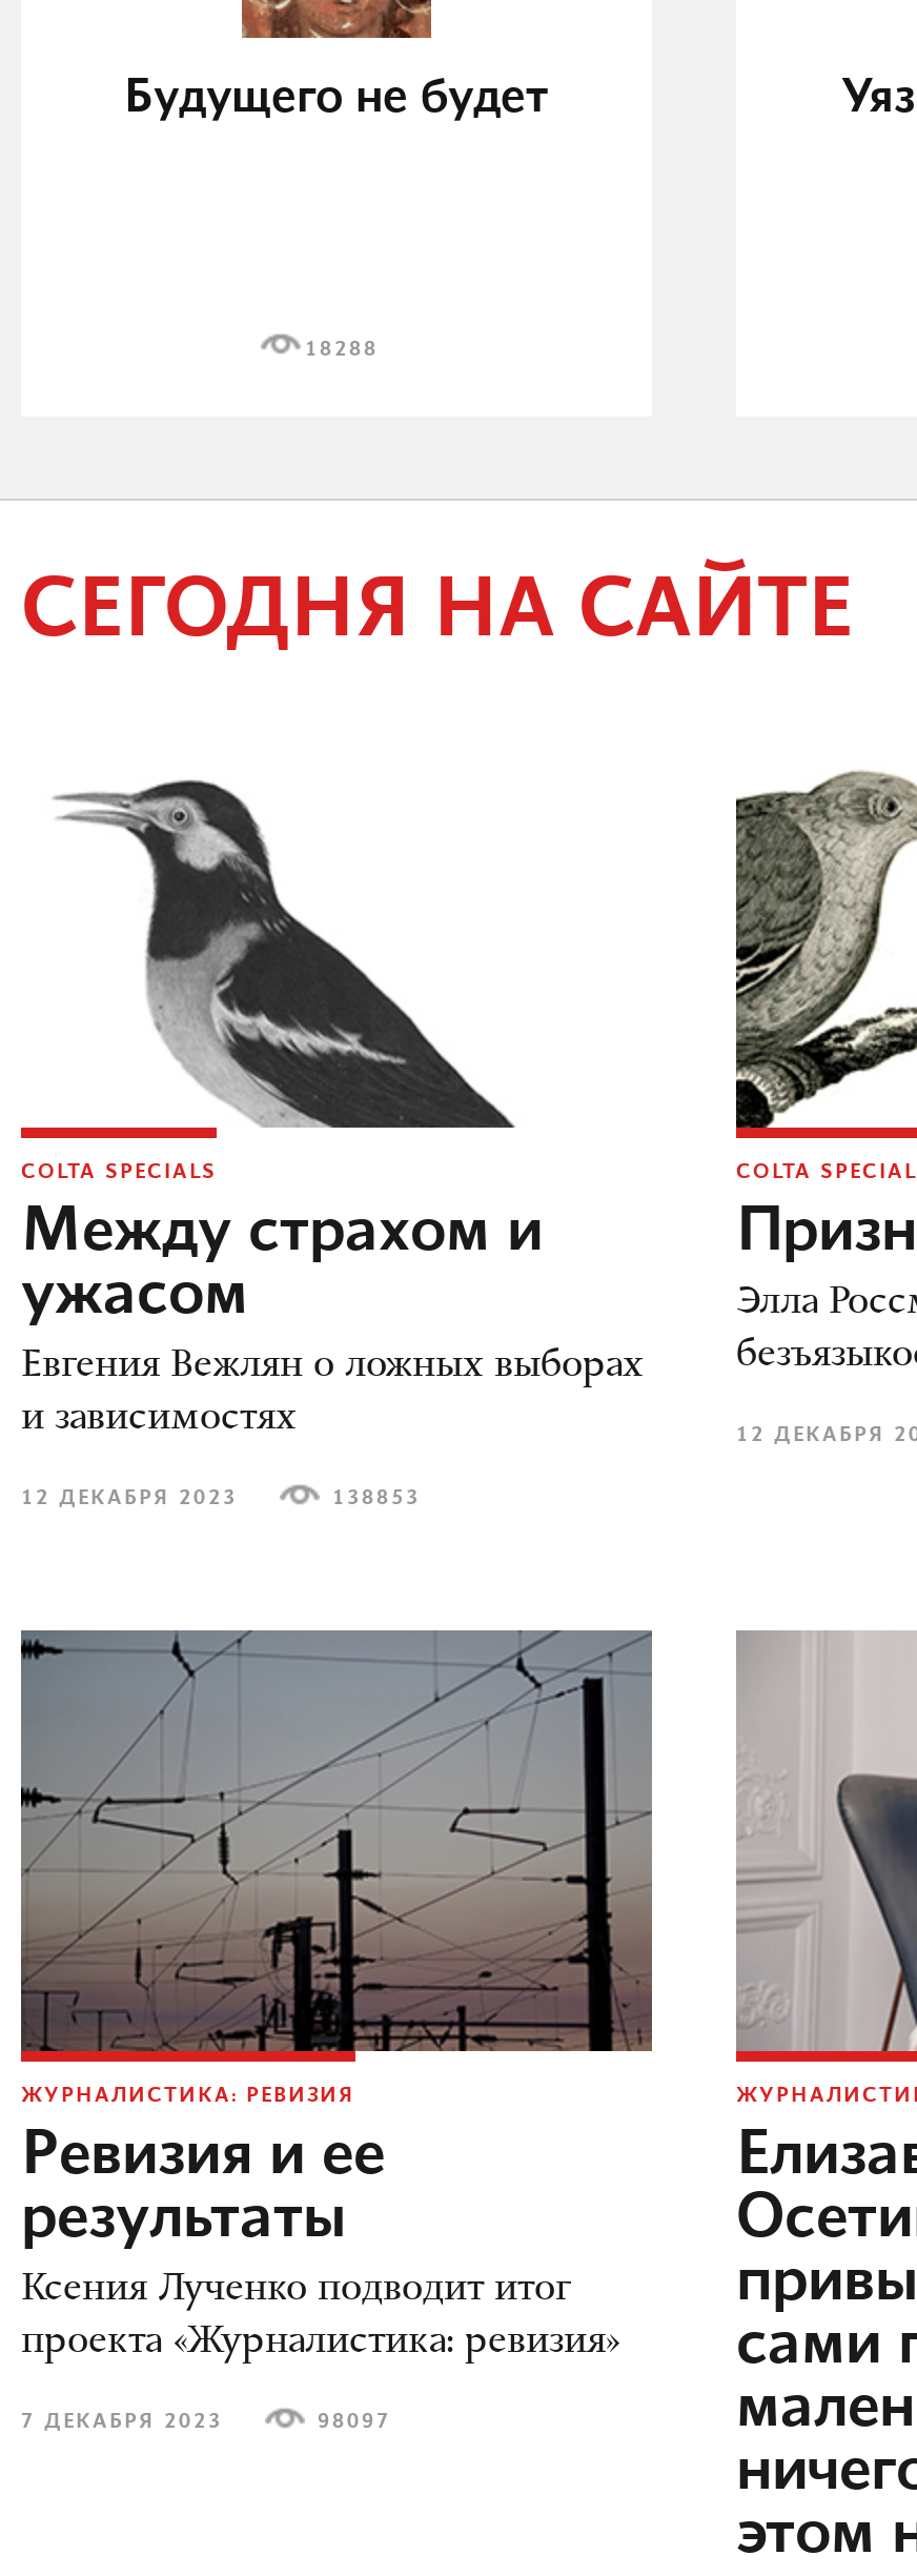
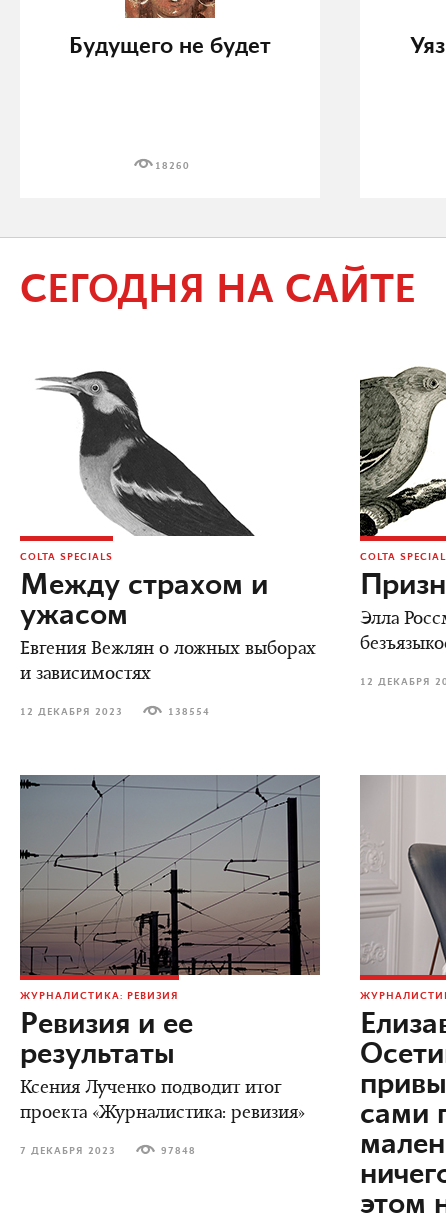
- 18288
+ 18260

- 138853
+ 138554

- 98097
+ 97848
